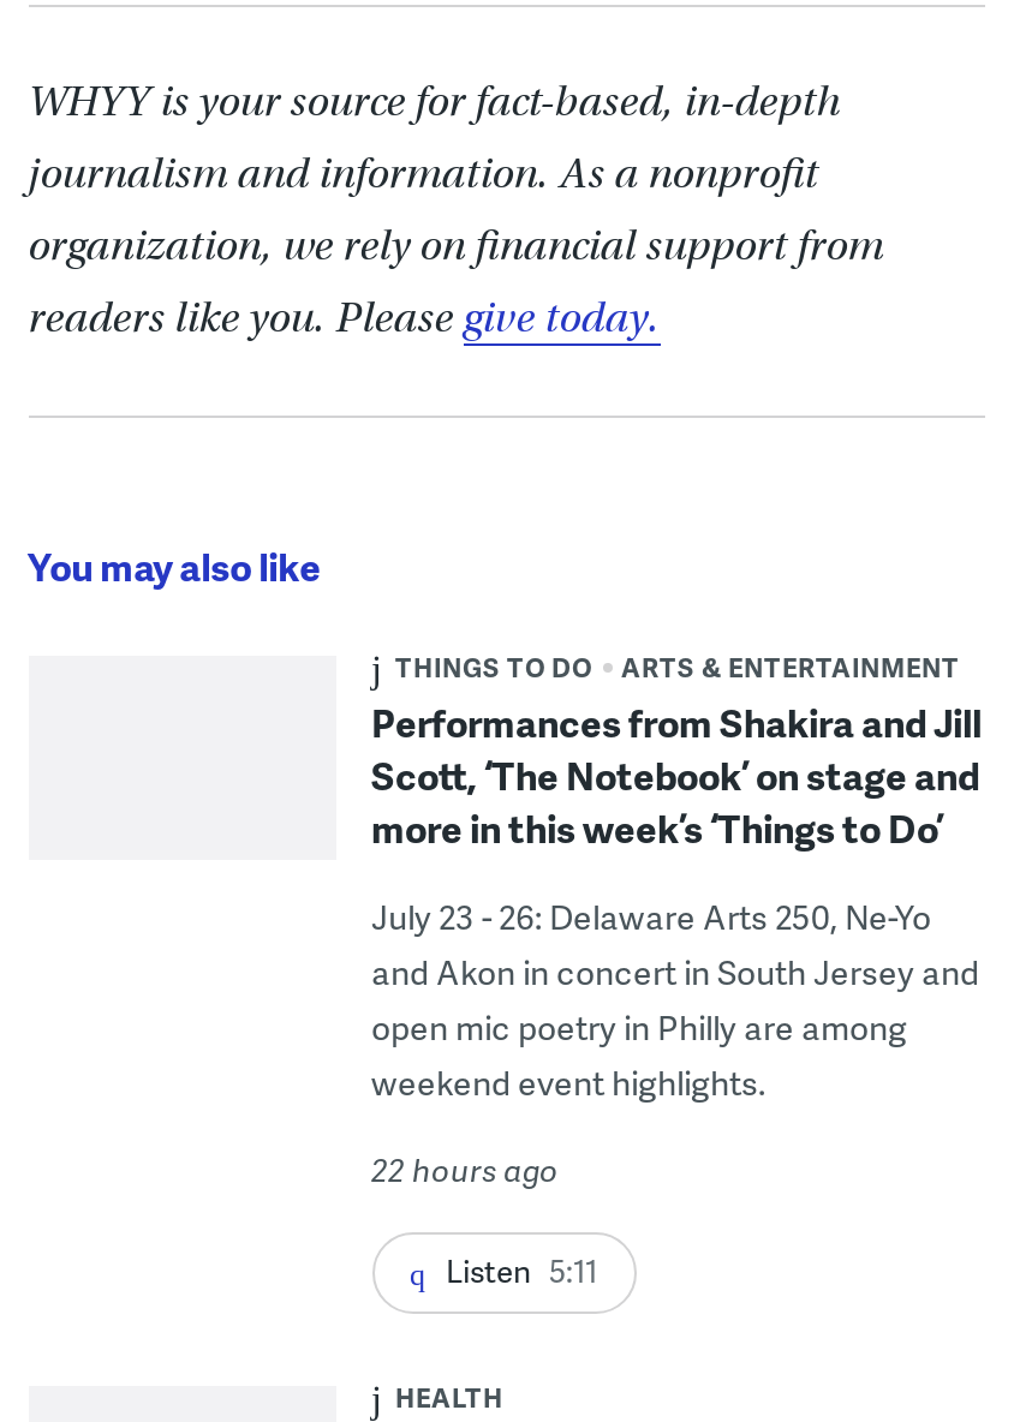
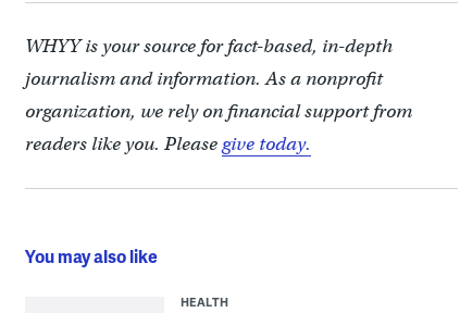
- THINGS TO DO
- ARTS & ENTERTAINMENT
- Performances from Shakira and Jill
- Scott, ‘The Notebook’ on stage and
- more in this week’s ‘Things to Do’
- July 23 - 26: Delaware Arts 250, Ne-Yo
- and Akon in concert in South Jersey and
- open mic poetry in Philly are among
- weekend event highlights.
- 22 hours ago
- Listen 5:11
